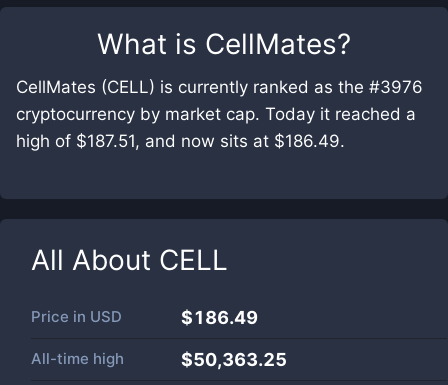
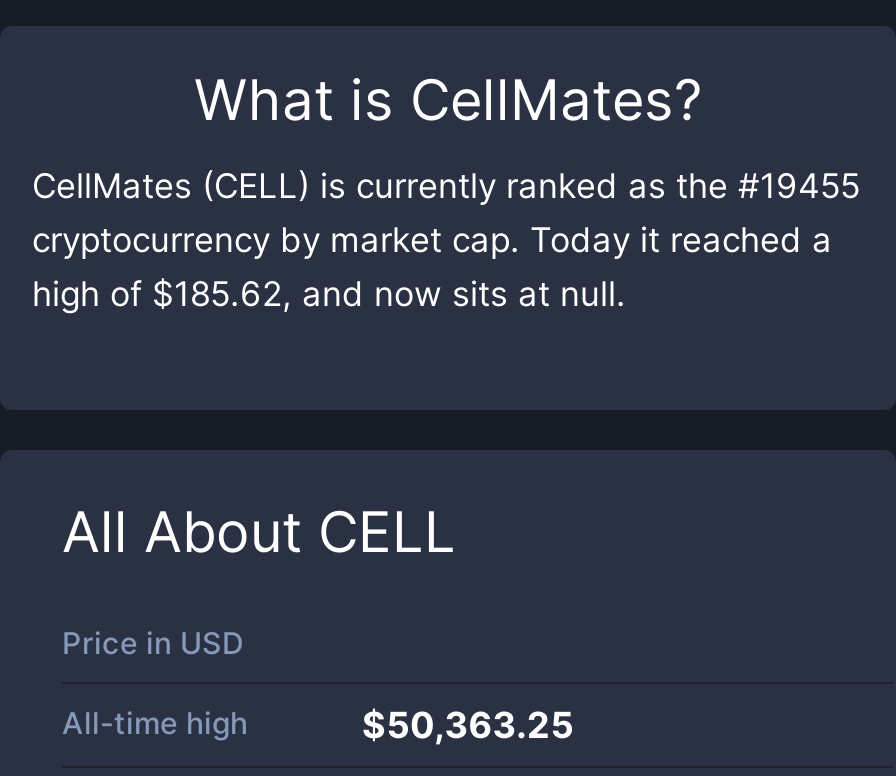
- CellMates (CELL) is currently ranked as the #3976
+ CellMates (CELL) is currently ranked as the #19455

- high of $187.51, and now sits at $186.49.
+ high of $185.62, and now sits at null.

- $186.49
